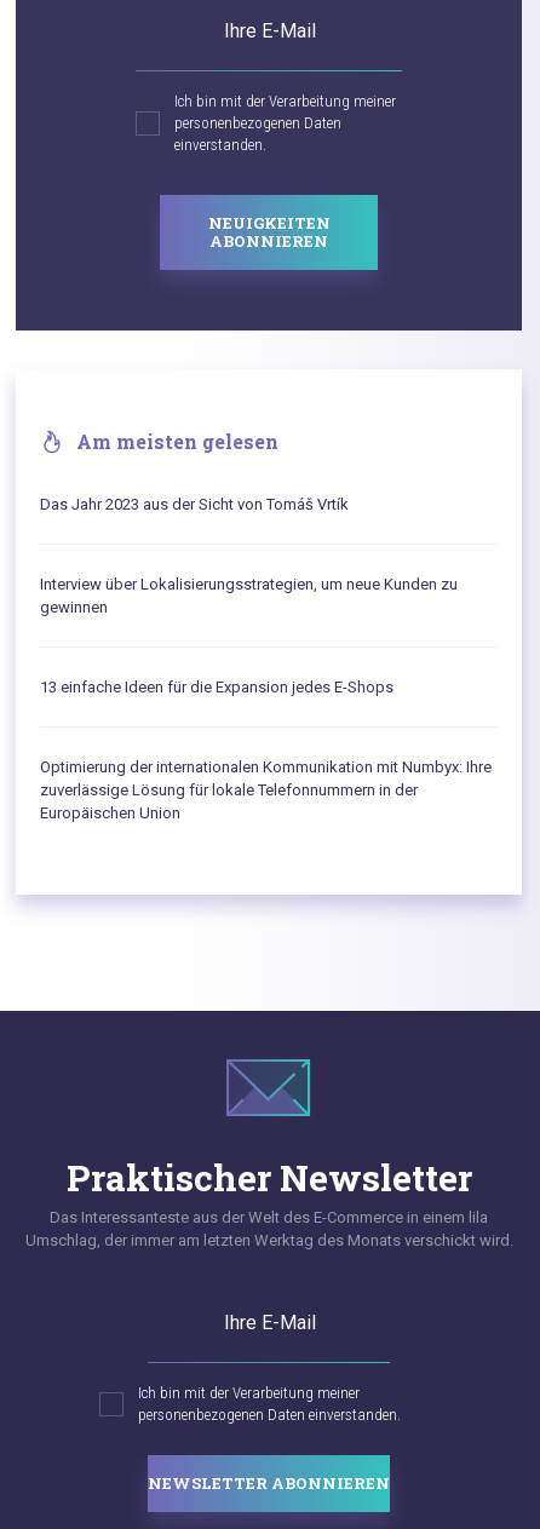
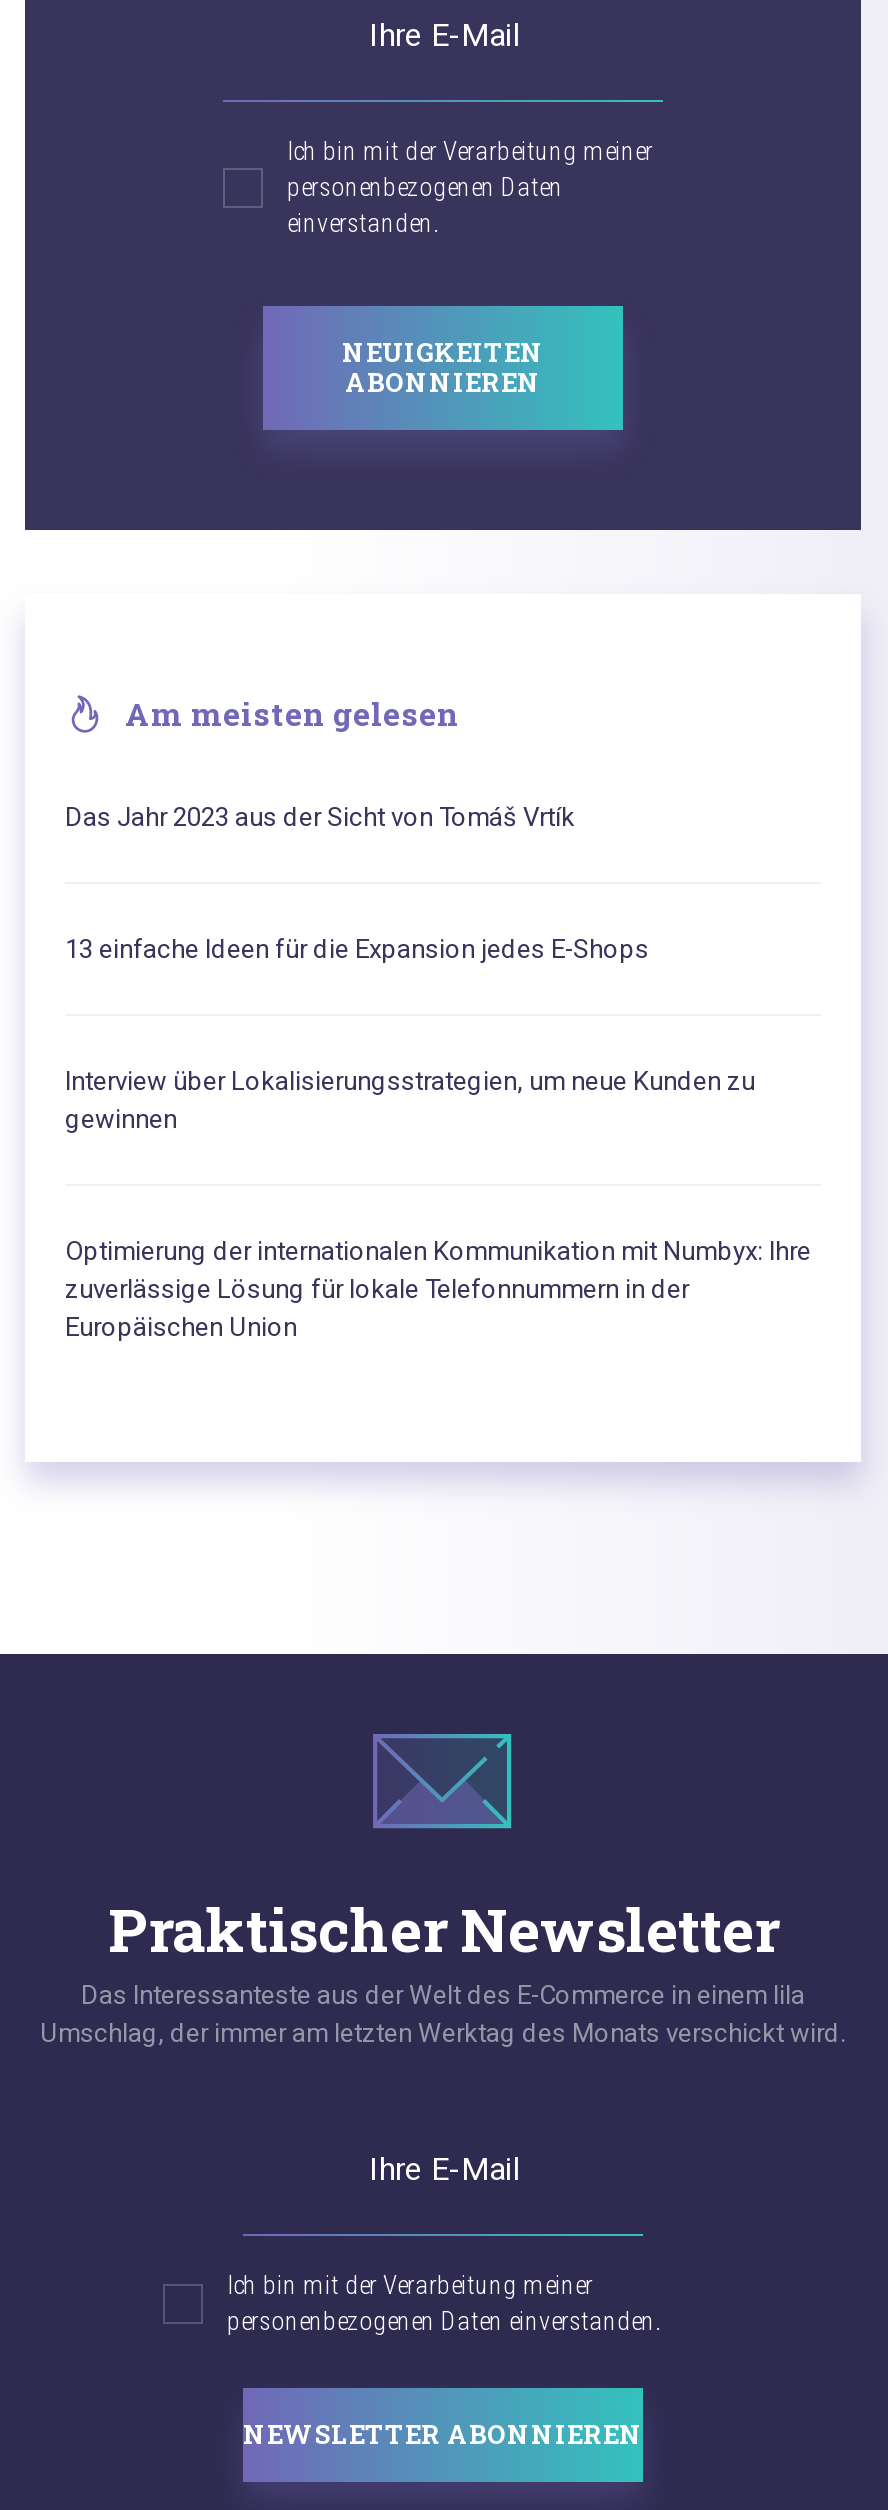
moved down: Interview über Lokalisierungsstrategien, um neue Kunden zu | gewinnen

moved up: 13 einfache Ideen für die Expansion jedes E-Shops
